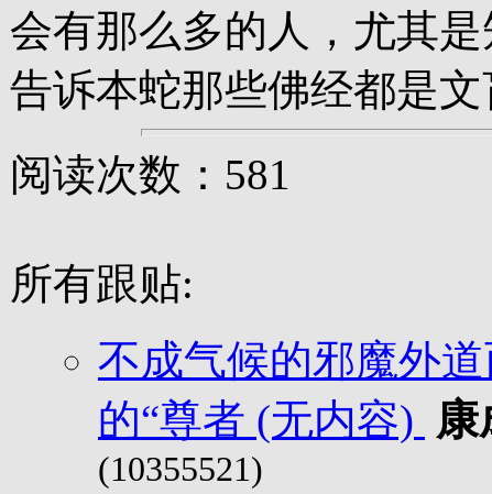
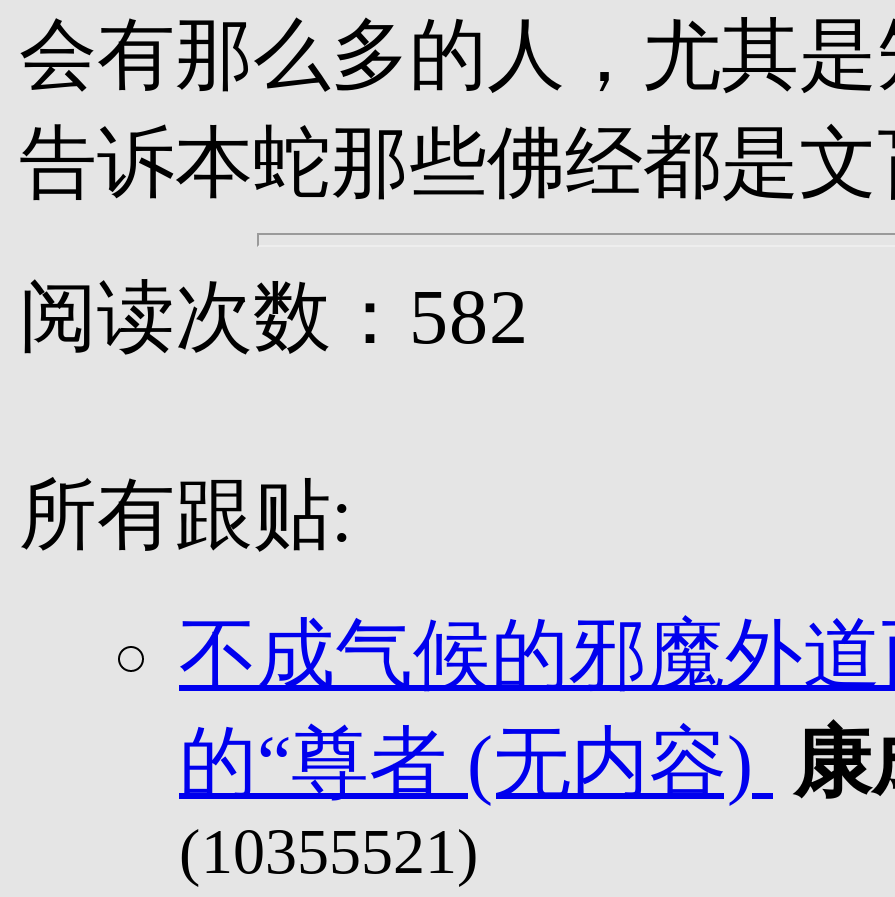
- 阅读次数：581
+ 阅读次数：582
